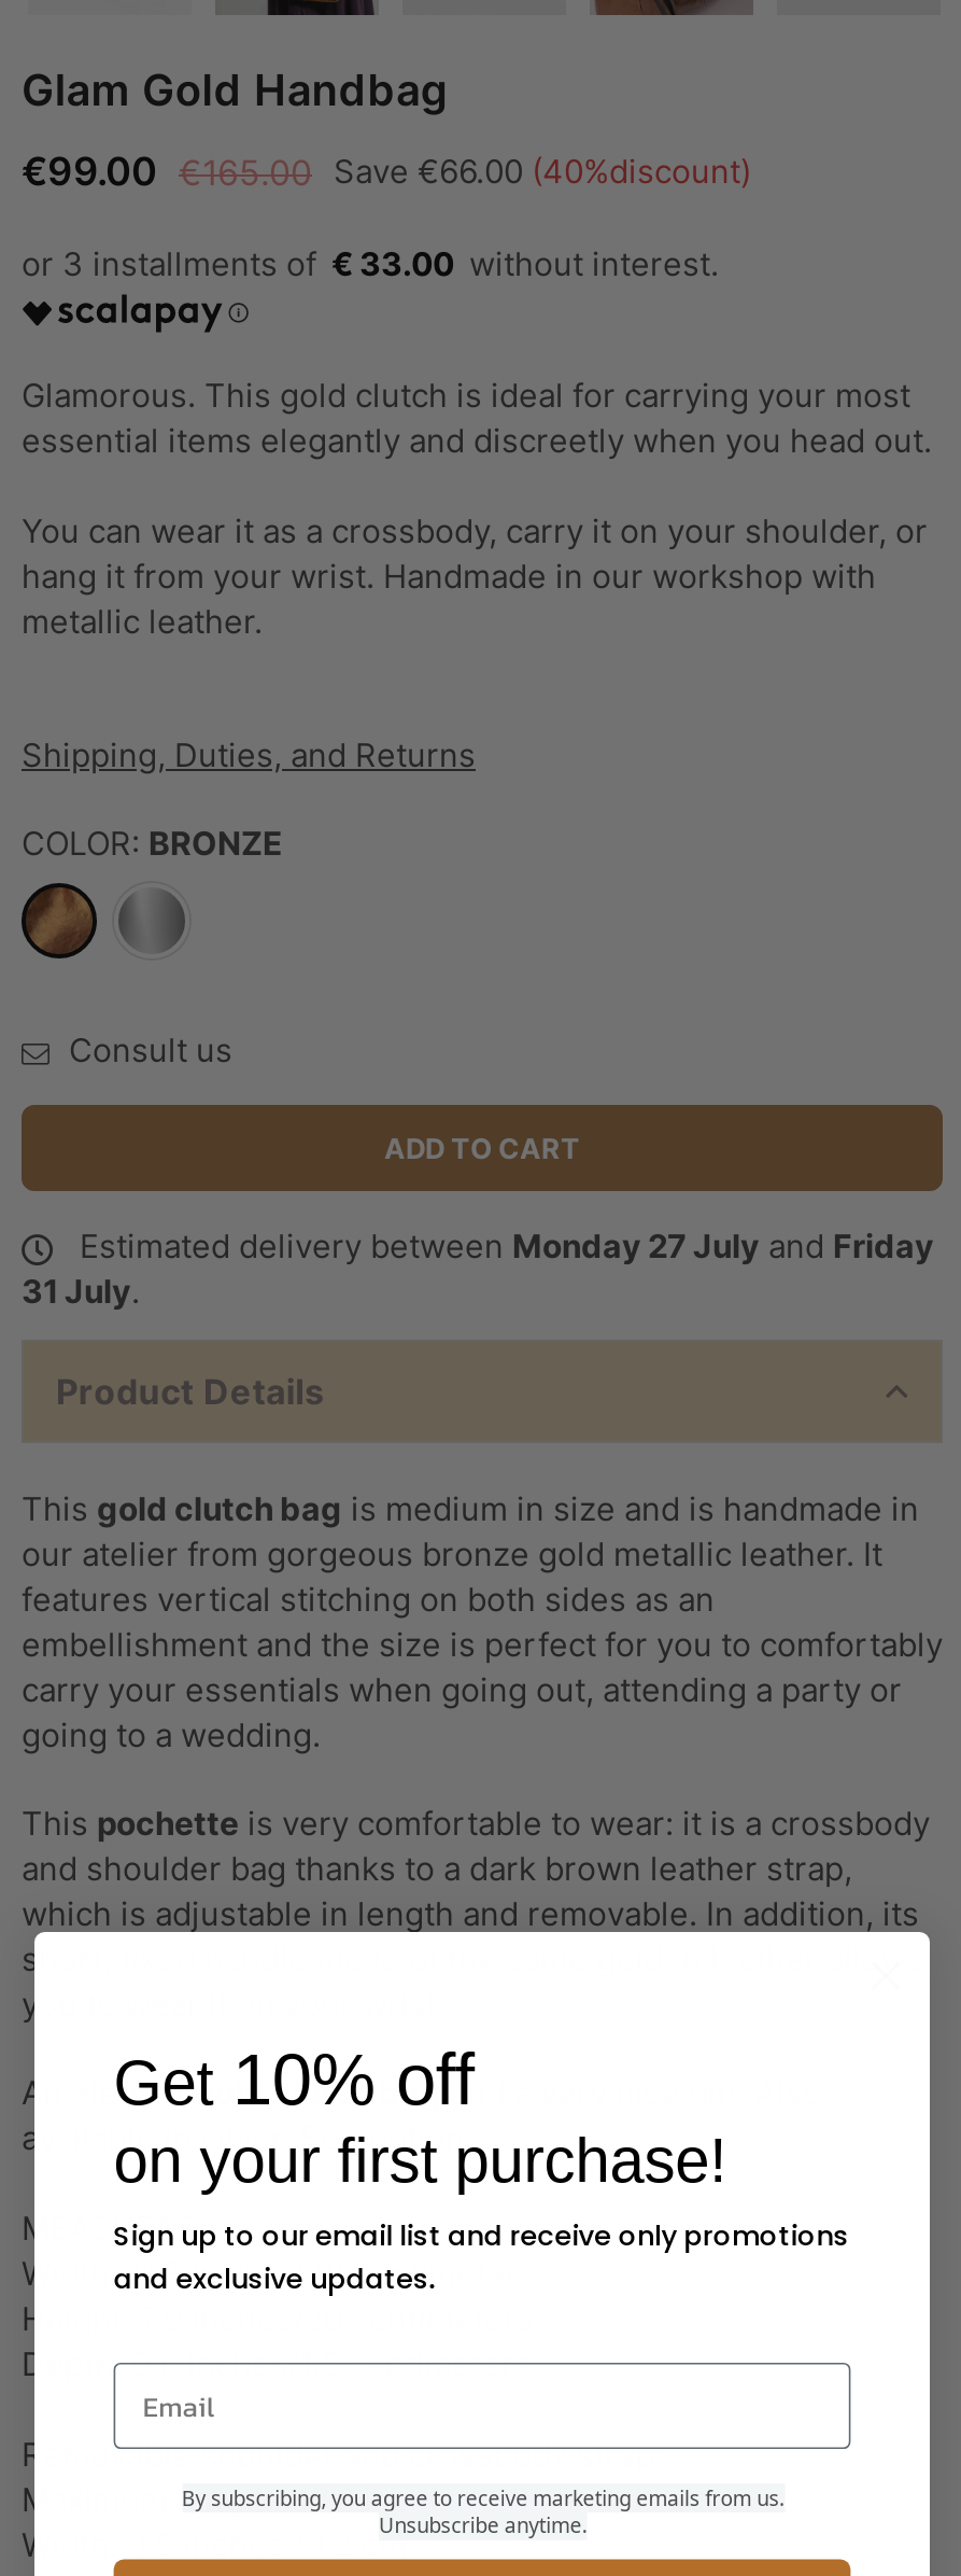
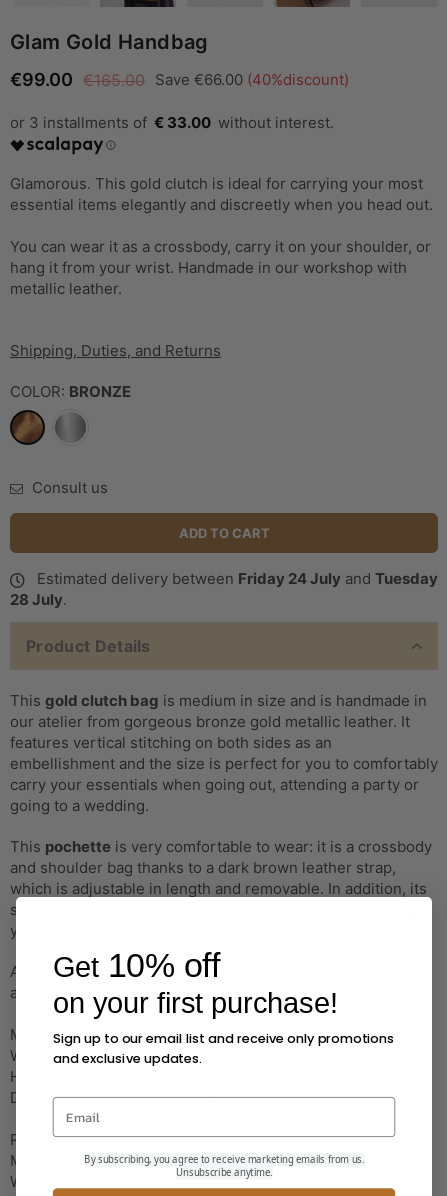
- Estimated delivery between Monday 27 July and Friday
+ Estimated delivery between Friday 24 July and Tuesday

- 31 July.
+ 28 July.
